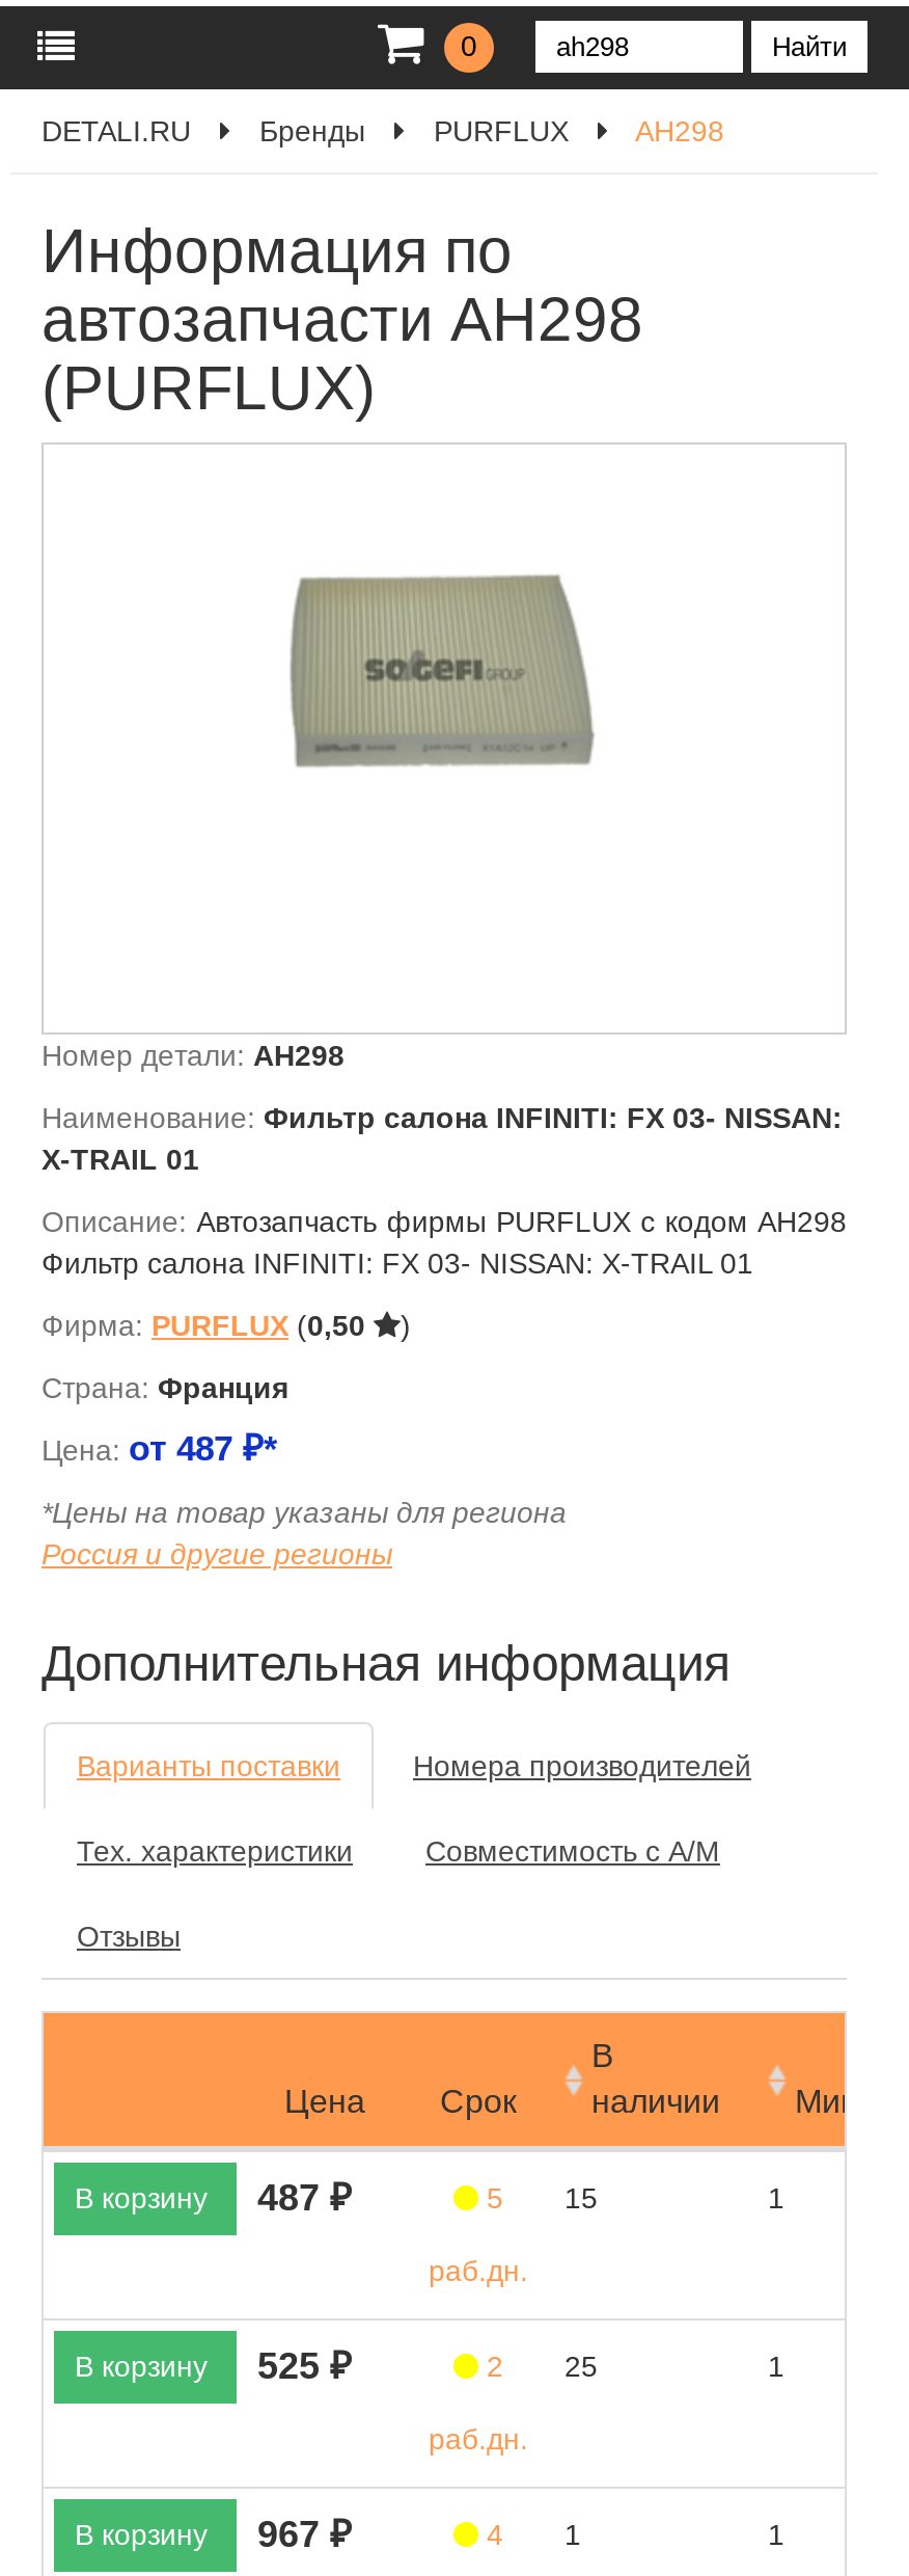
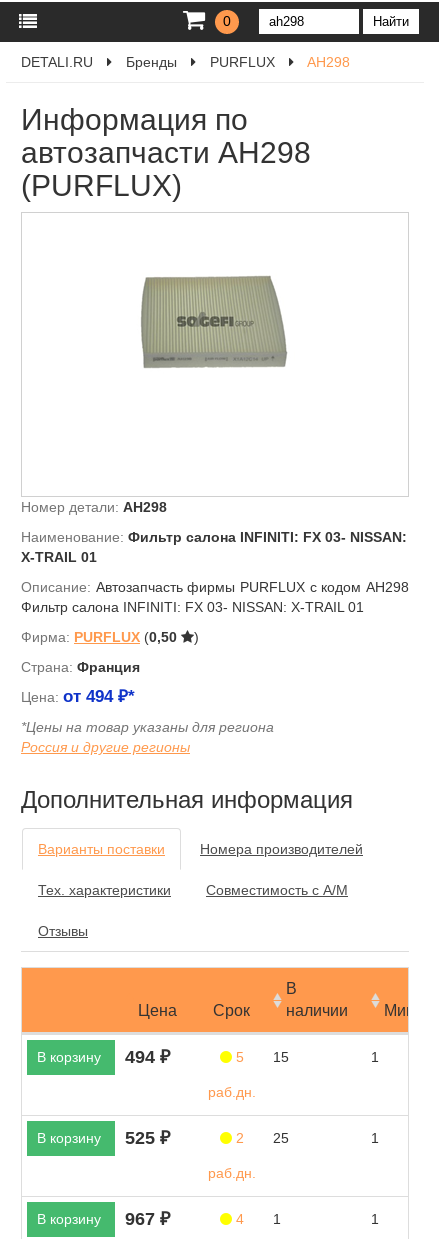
- Цена: от 487 ₽*
+ Цена: от 494 ₽*

- В корзину 487 ₽
+ В корзину 494 ₽
